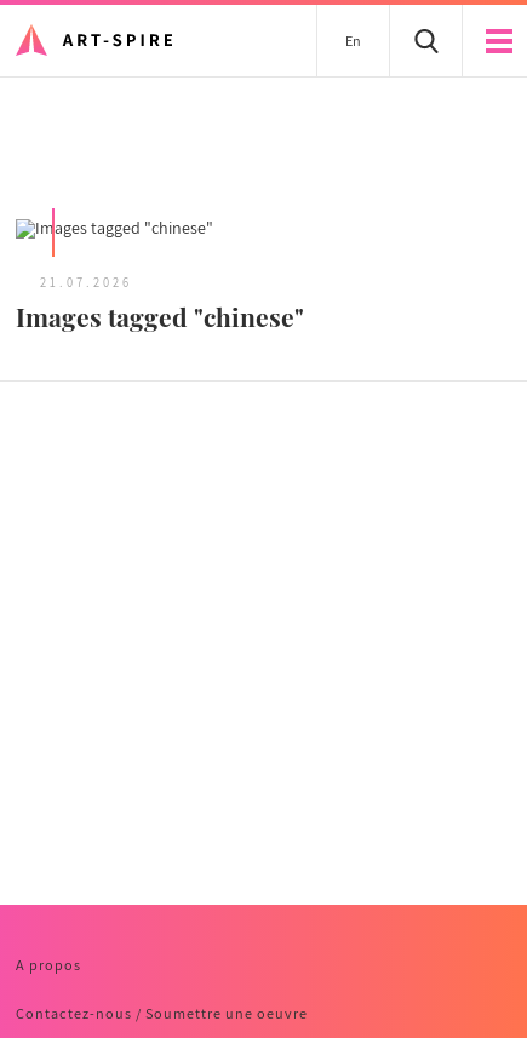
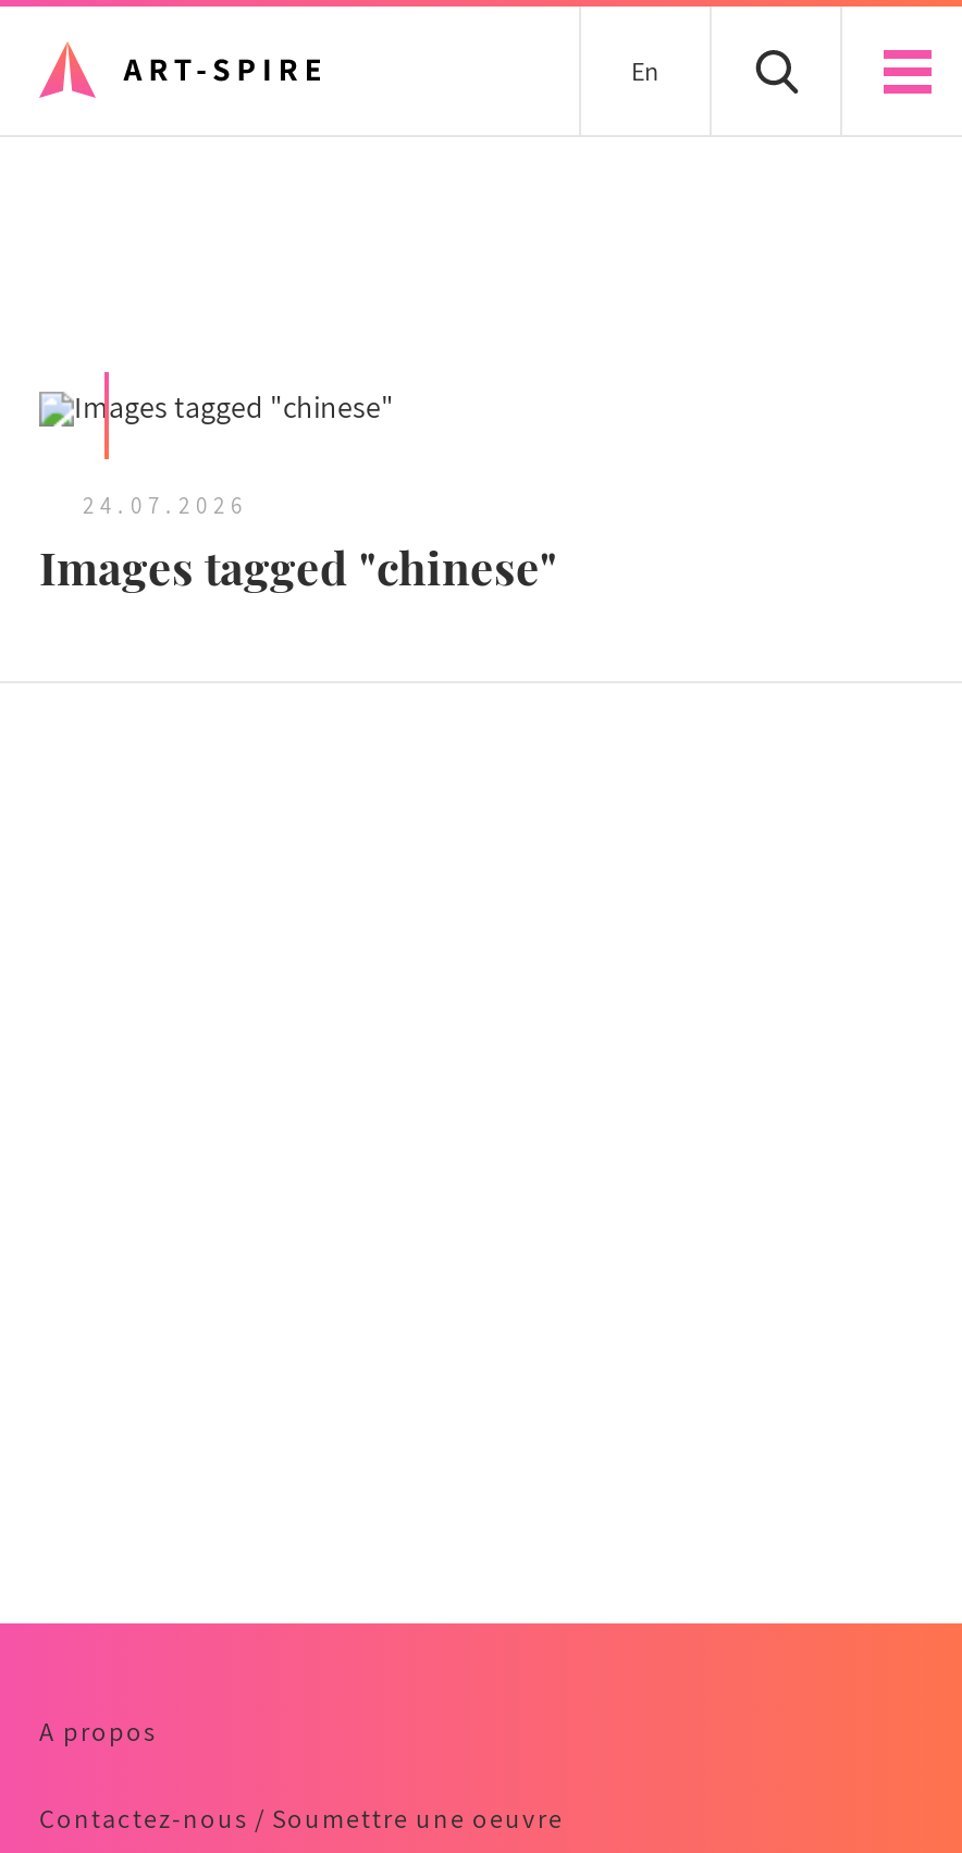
- 21.07.2026
+ 24.07.2026
